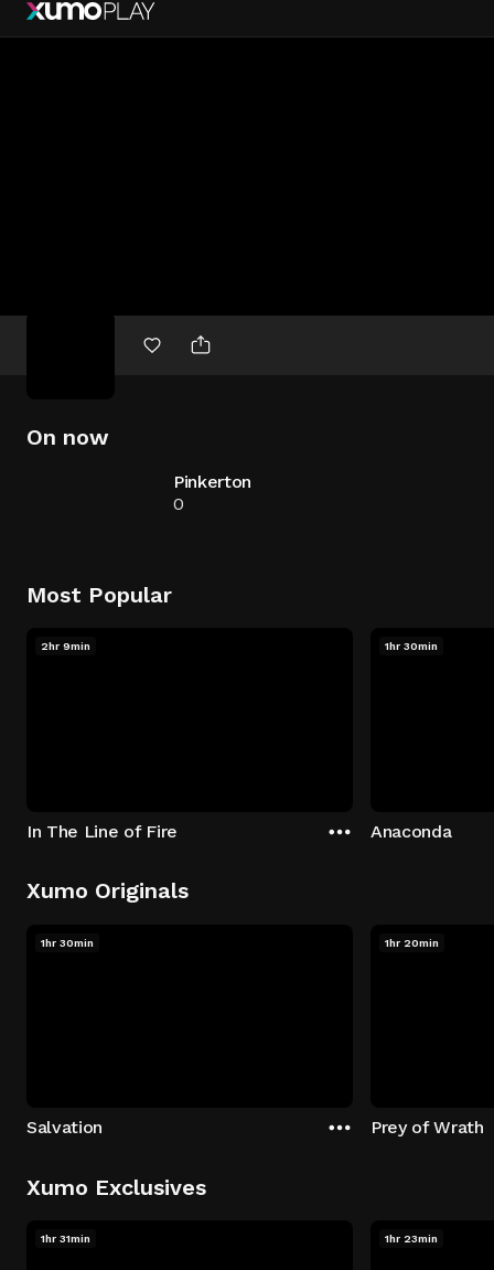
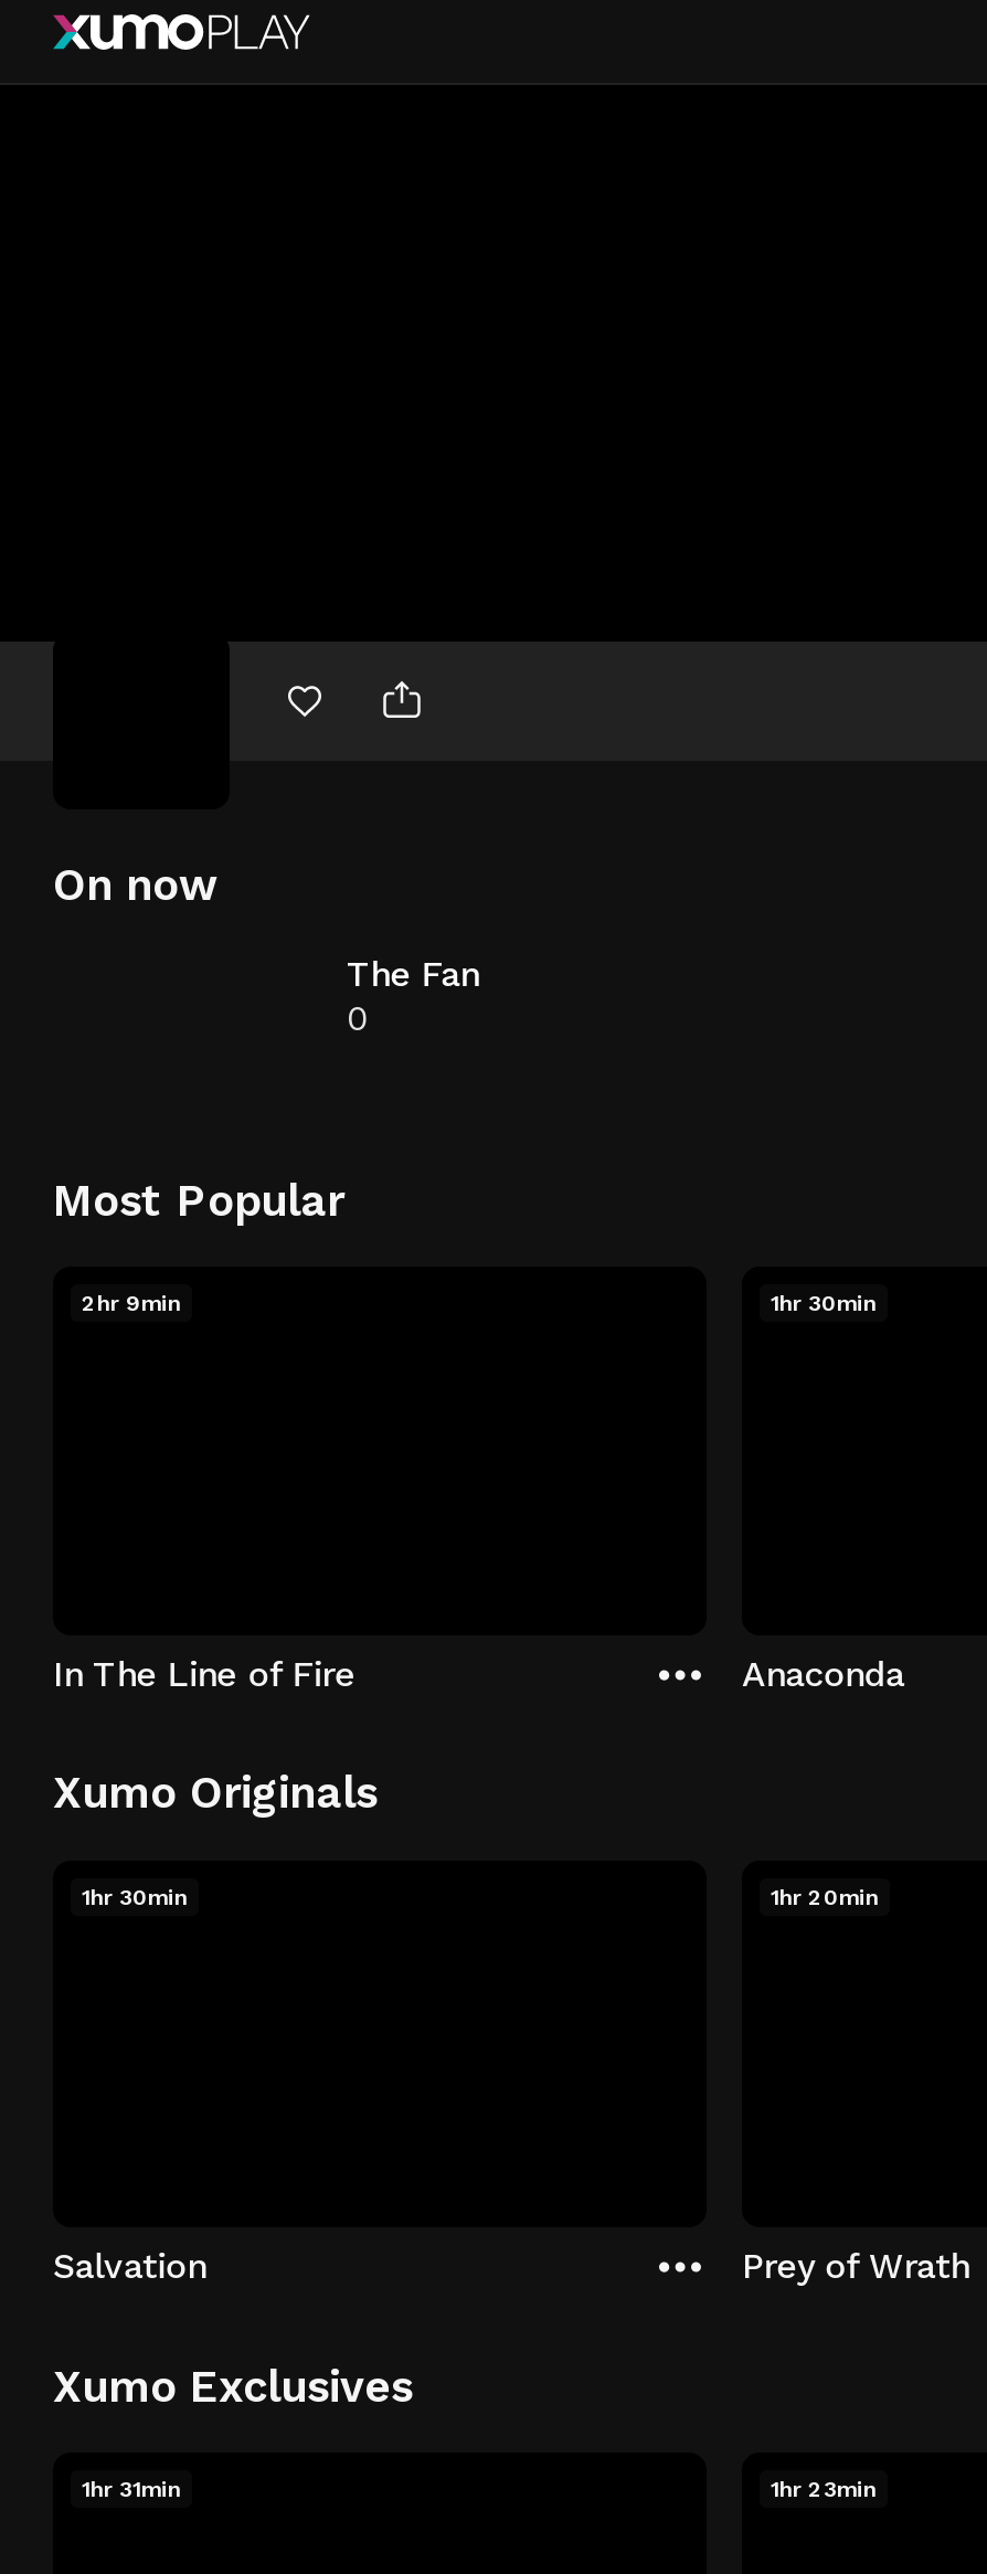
- Pinkerton
+ The Fan
